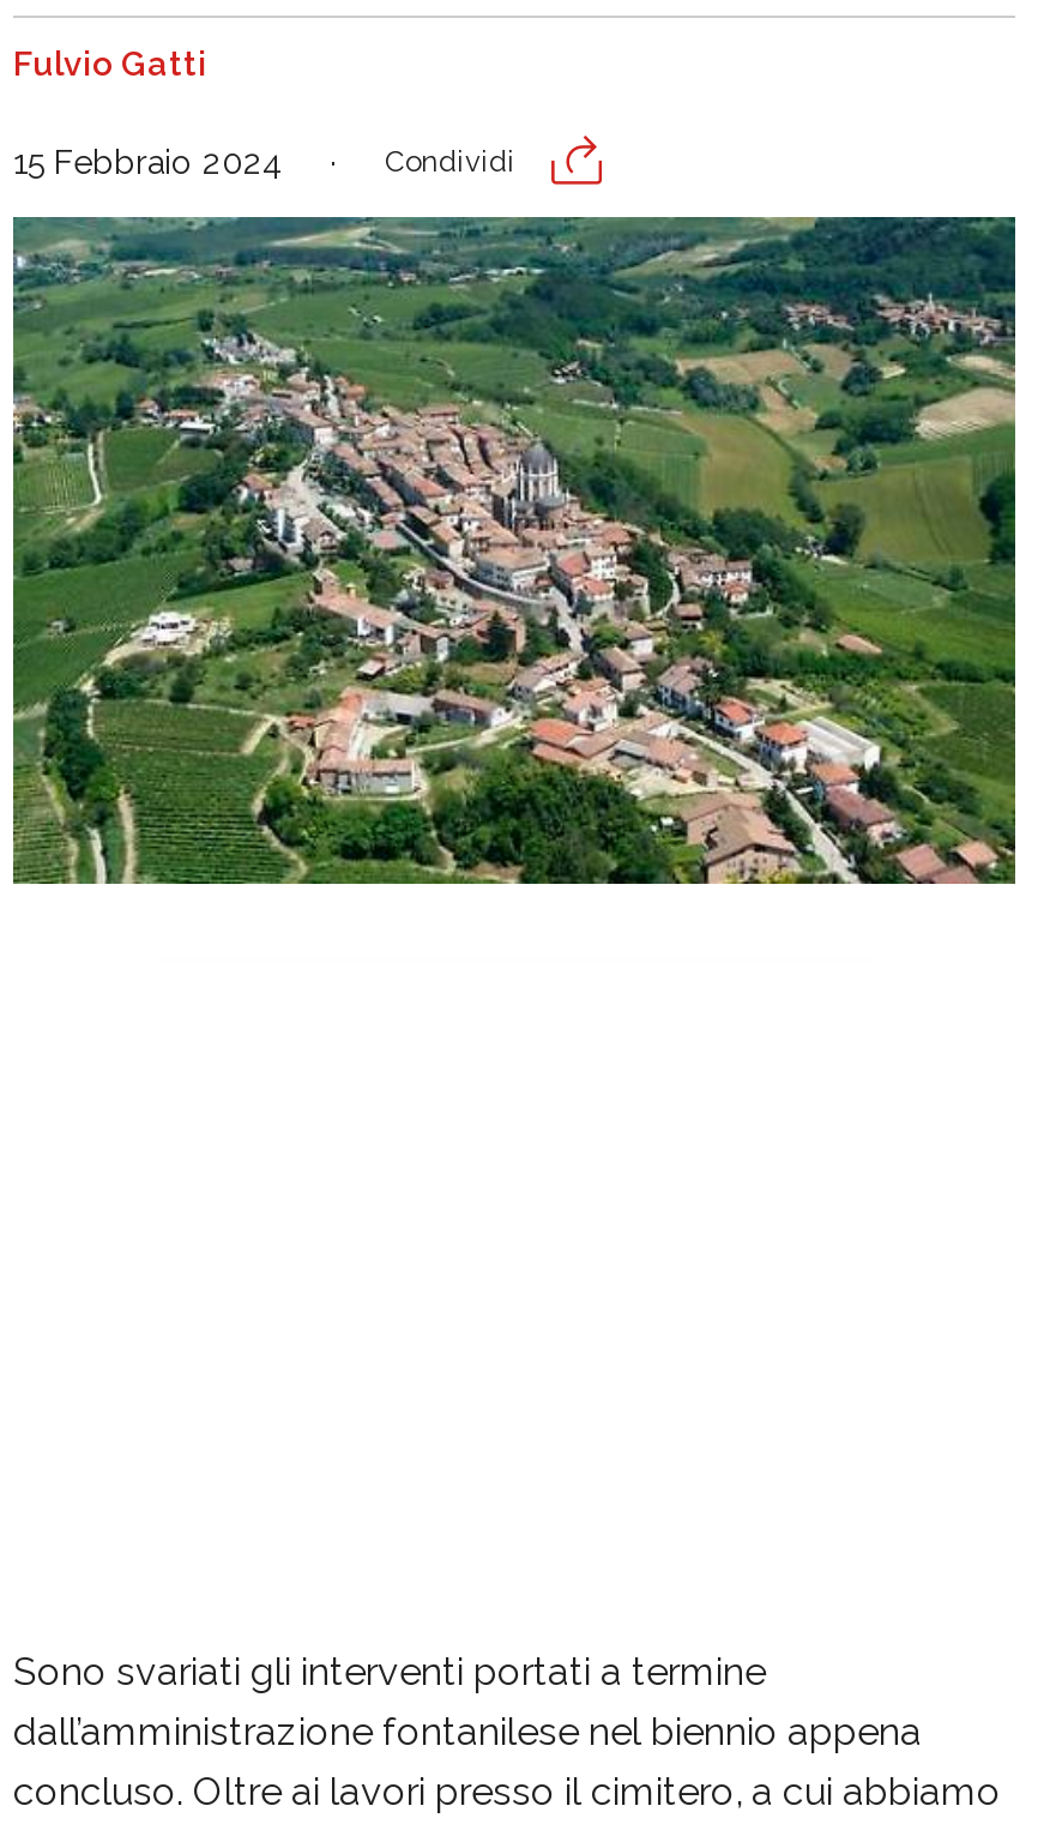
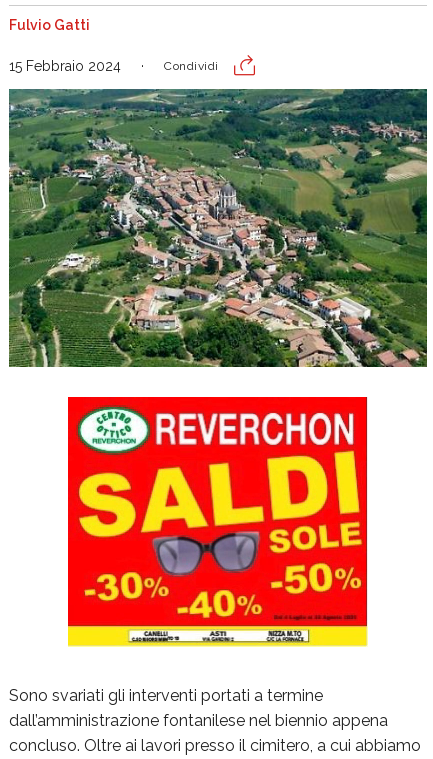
+ [image]
